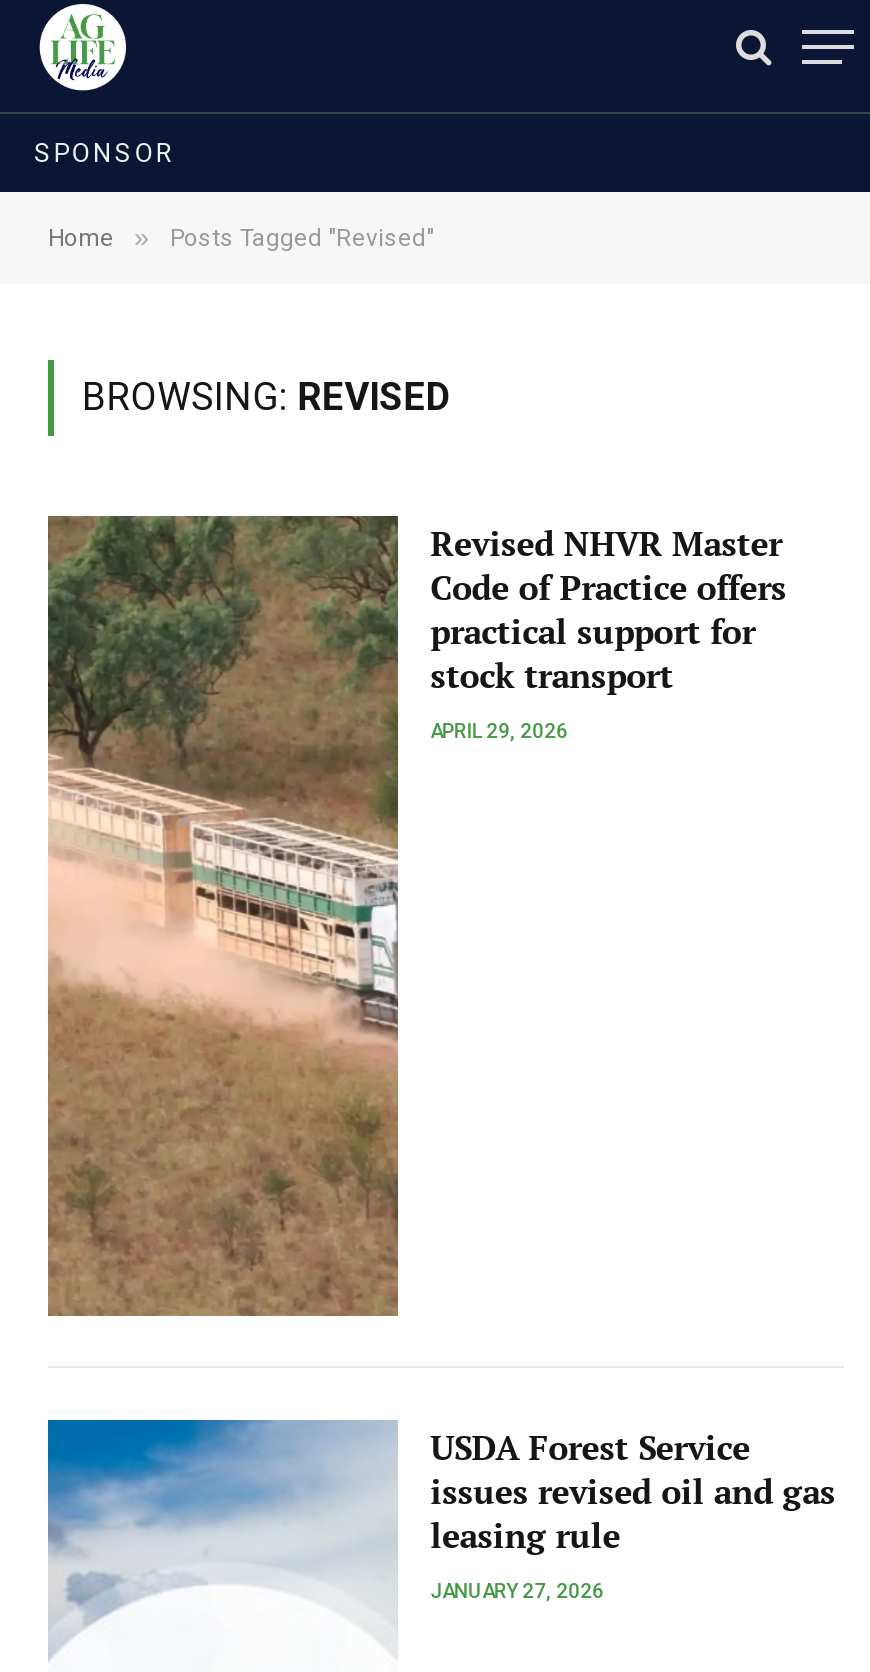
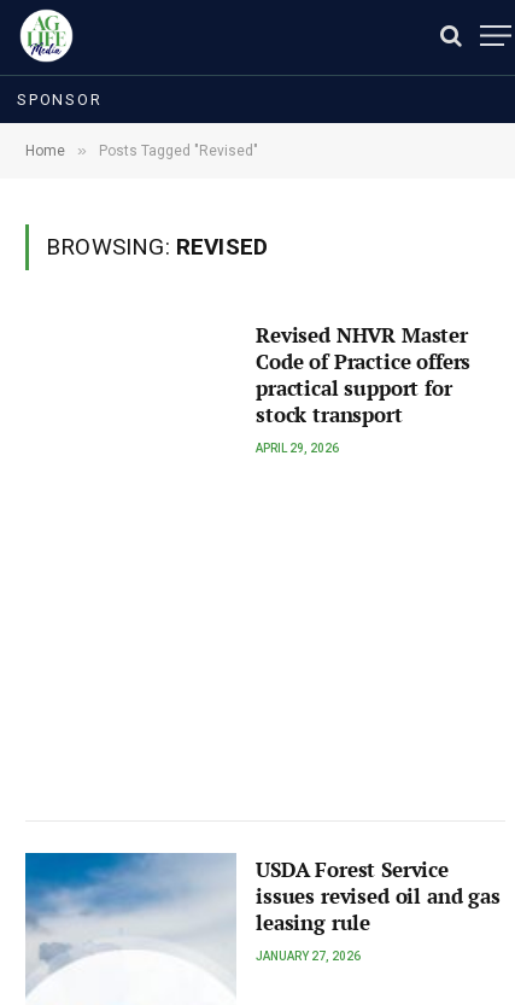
- [image]
